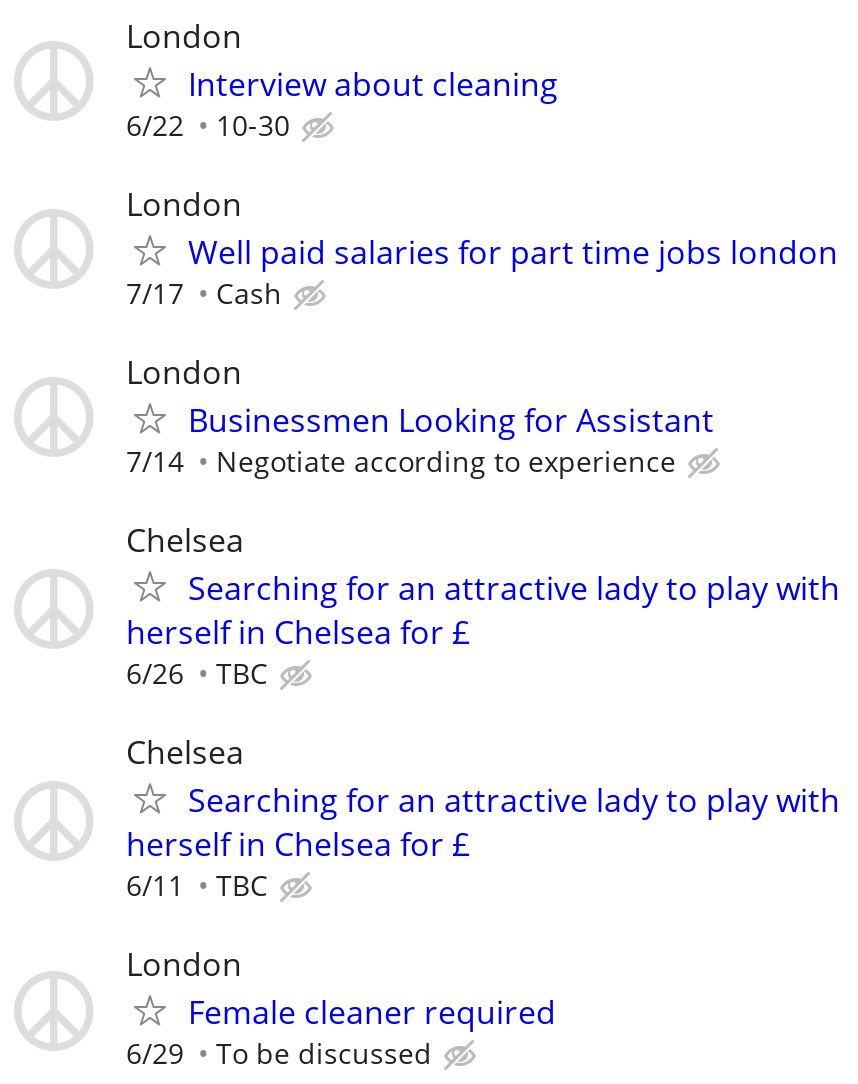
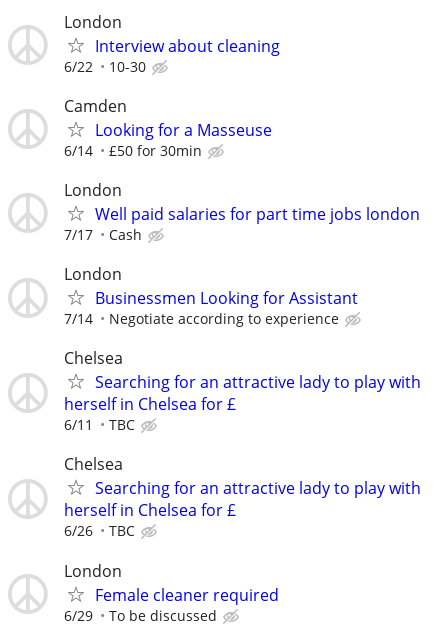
+ Camden
+ Looking for a Masseuse
+ 6/14
+ £50 for 30min

- 6/26 TBC
+ 6/11 TBC

- 6/11 TBC
+ 6/26 TBC
